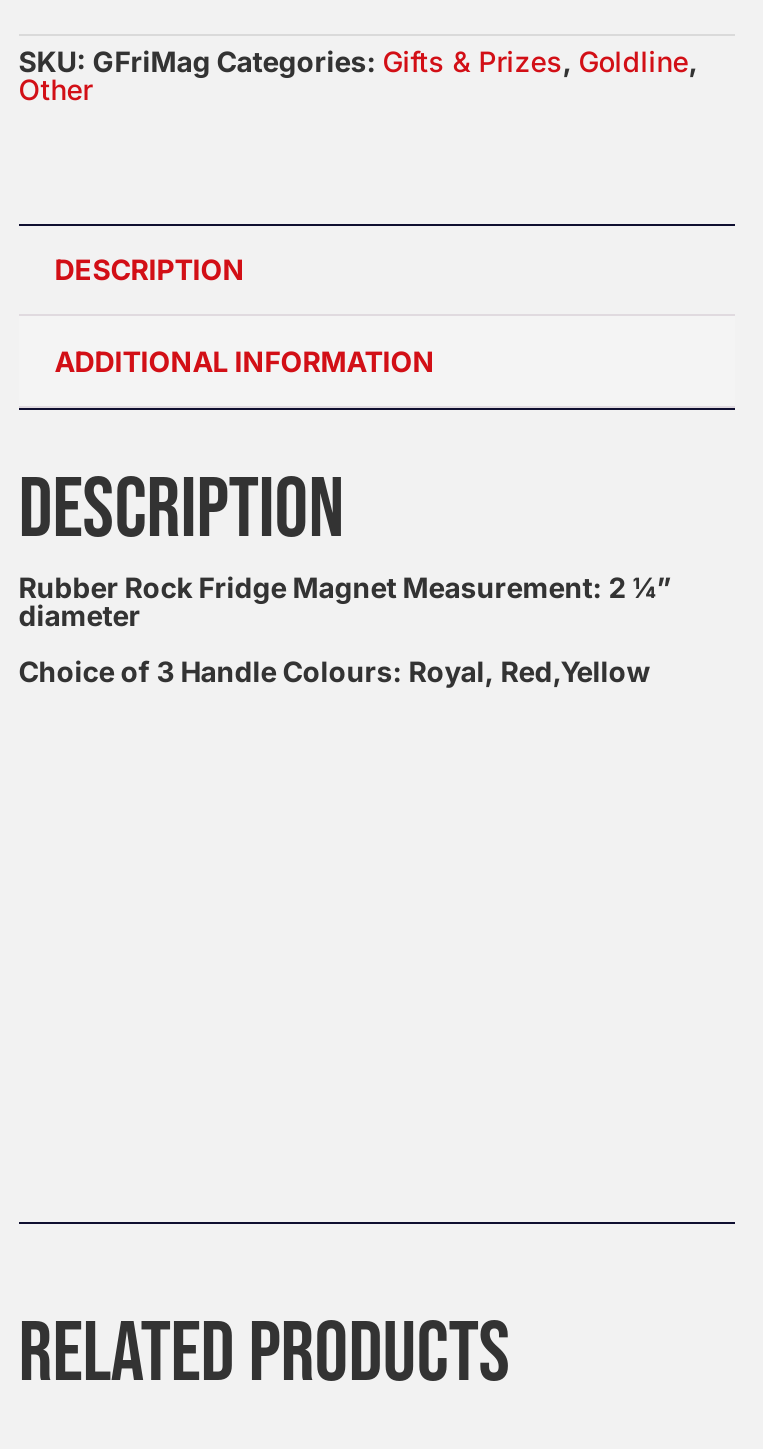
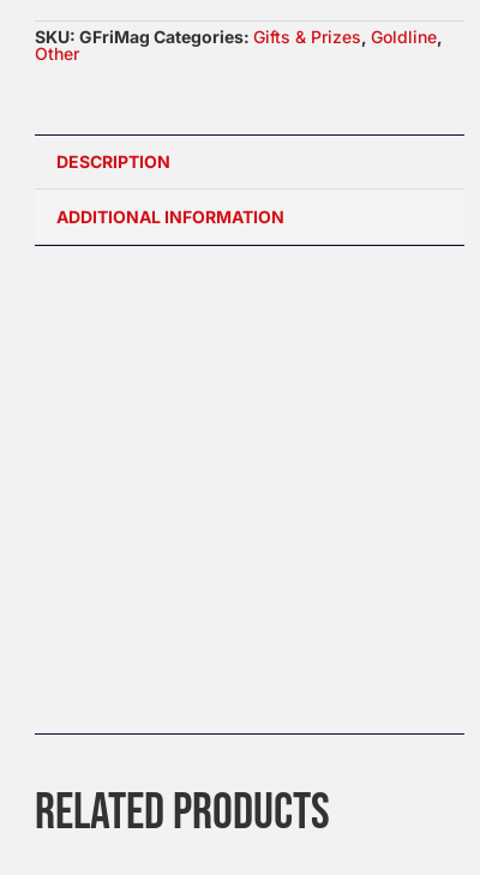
- DESCRIPTION
- Rubber Rock Fridge Magnet Measurement: 2 ¼”
- diameter
- Choice of 3 Handle Colours: Royal, Red,Yellow
